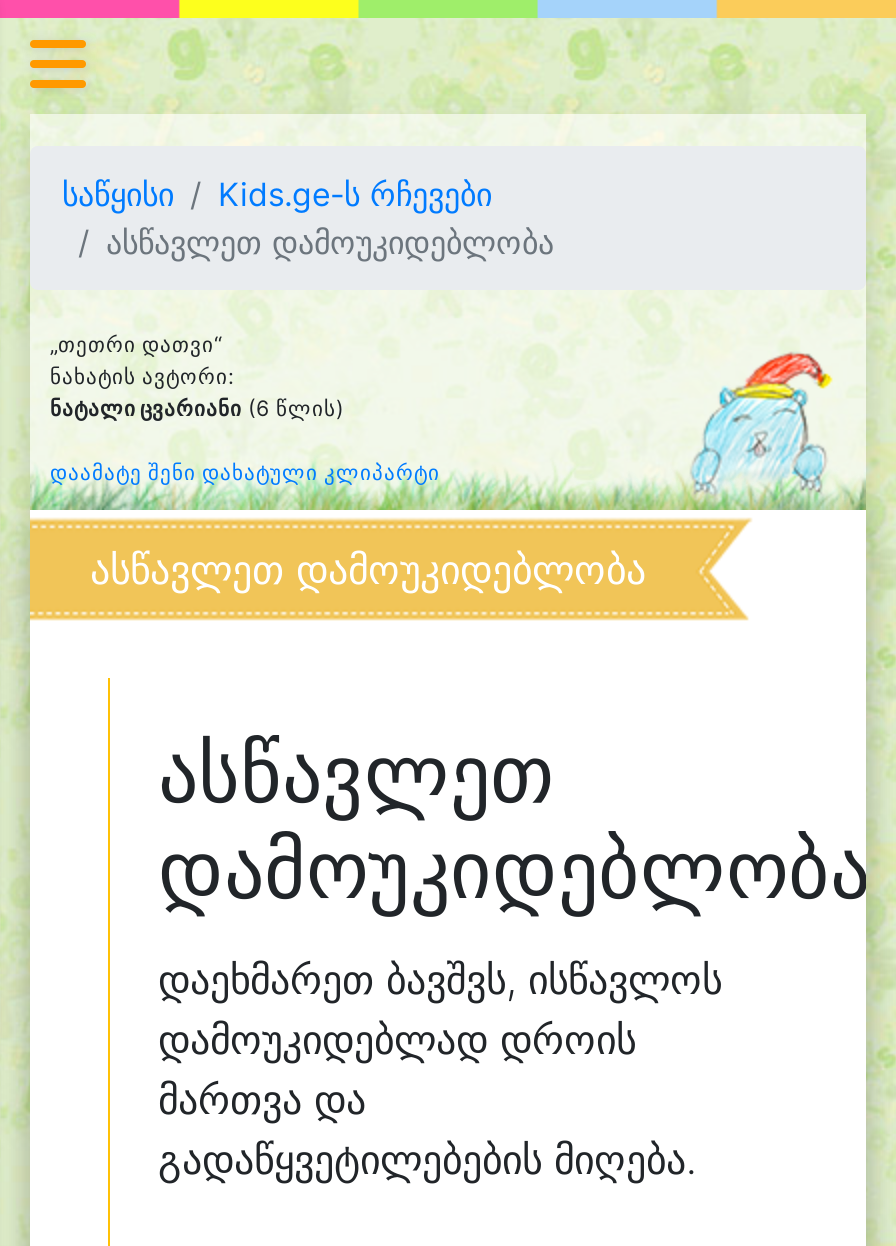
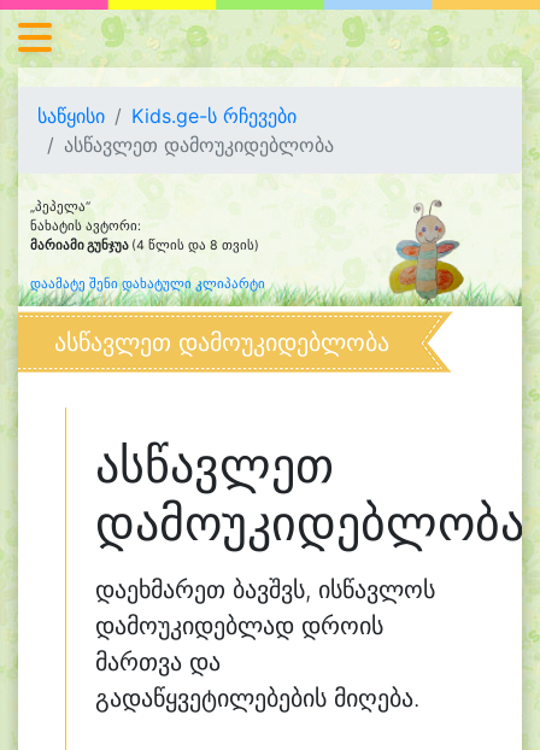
- „თეთრი დათვი“
+ „პეპელა“

- [image]
+ [image]

- ნატალი ცვარიანი (6 წლის)
+ მარიამი გუნჯუა (4 წლის და 8 თვის)
